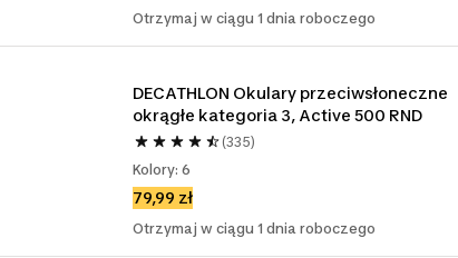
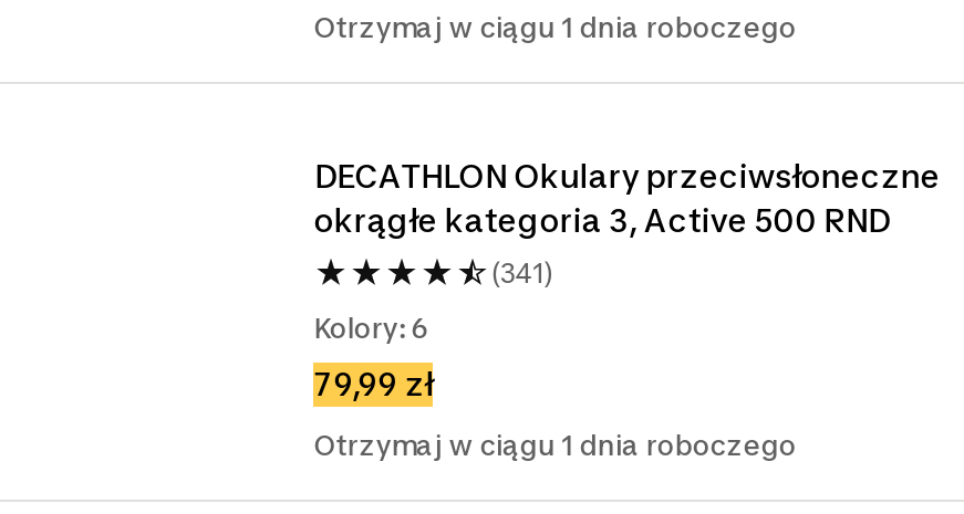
- (335)
+ (341)
